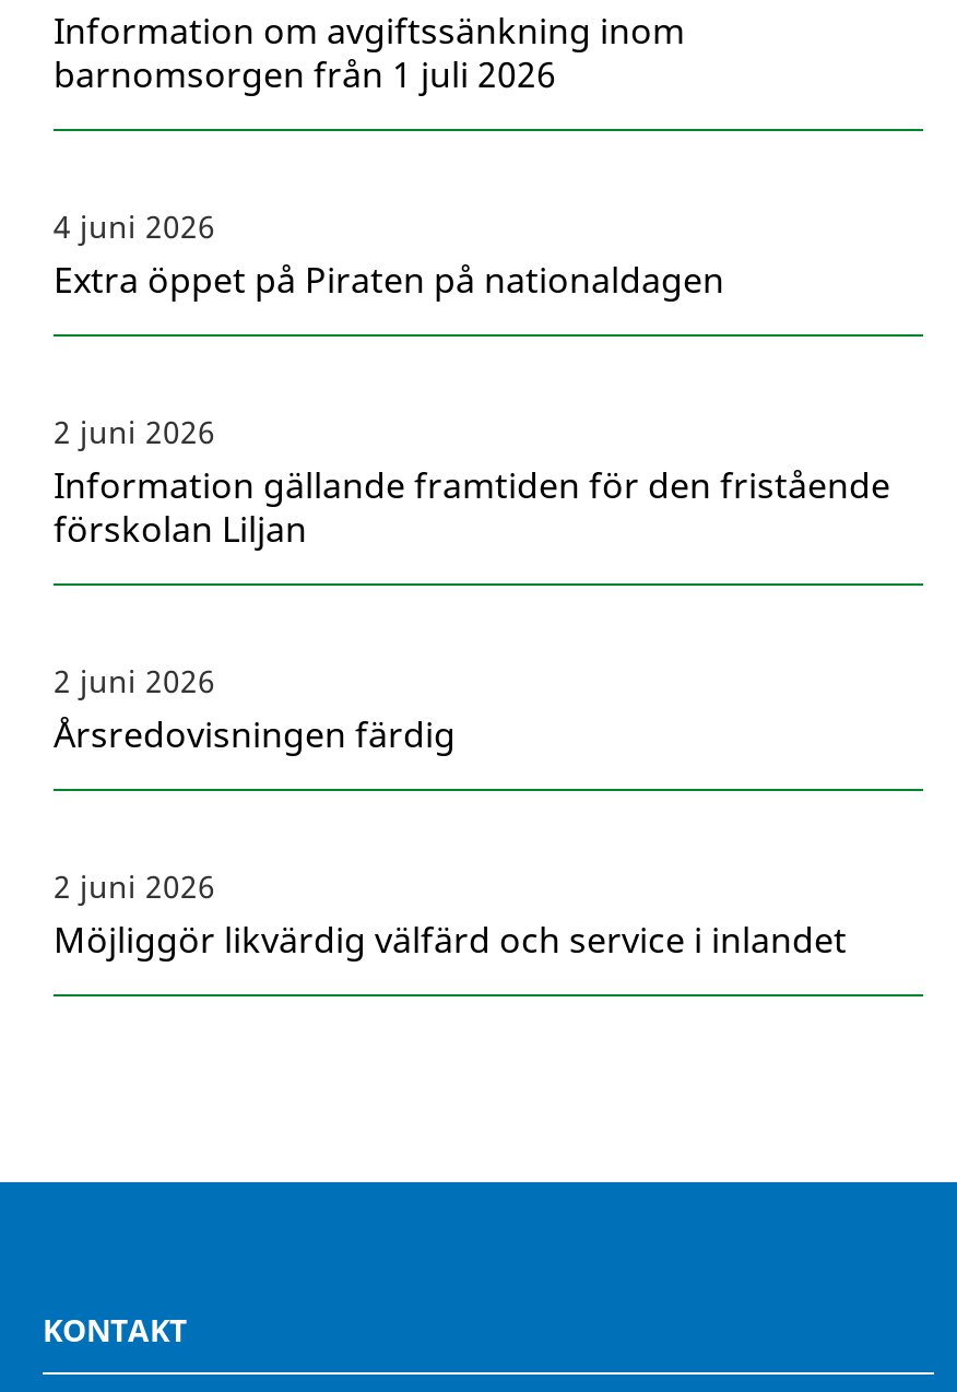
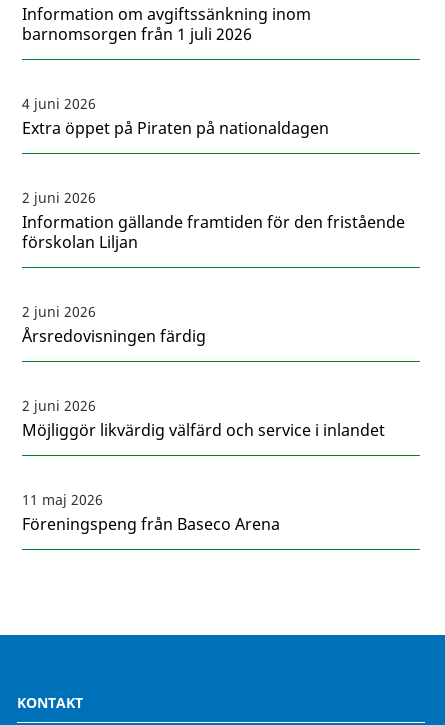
+ 11 maj 2026
+ Föreningspeng från Baseco Arena
